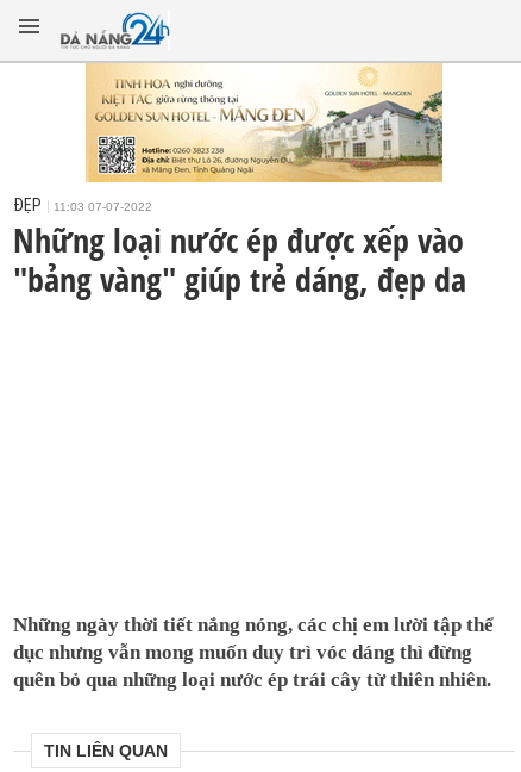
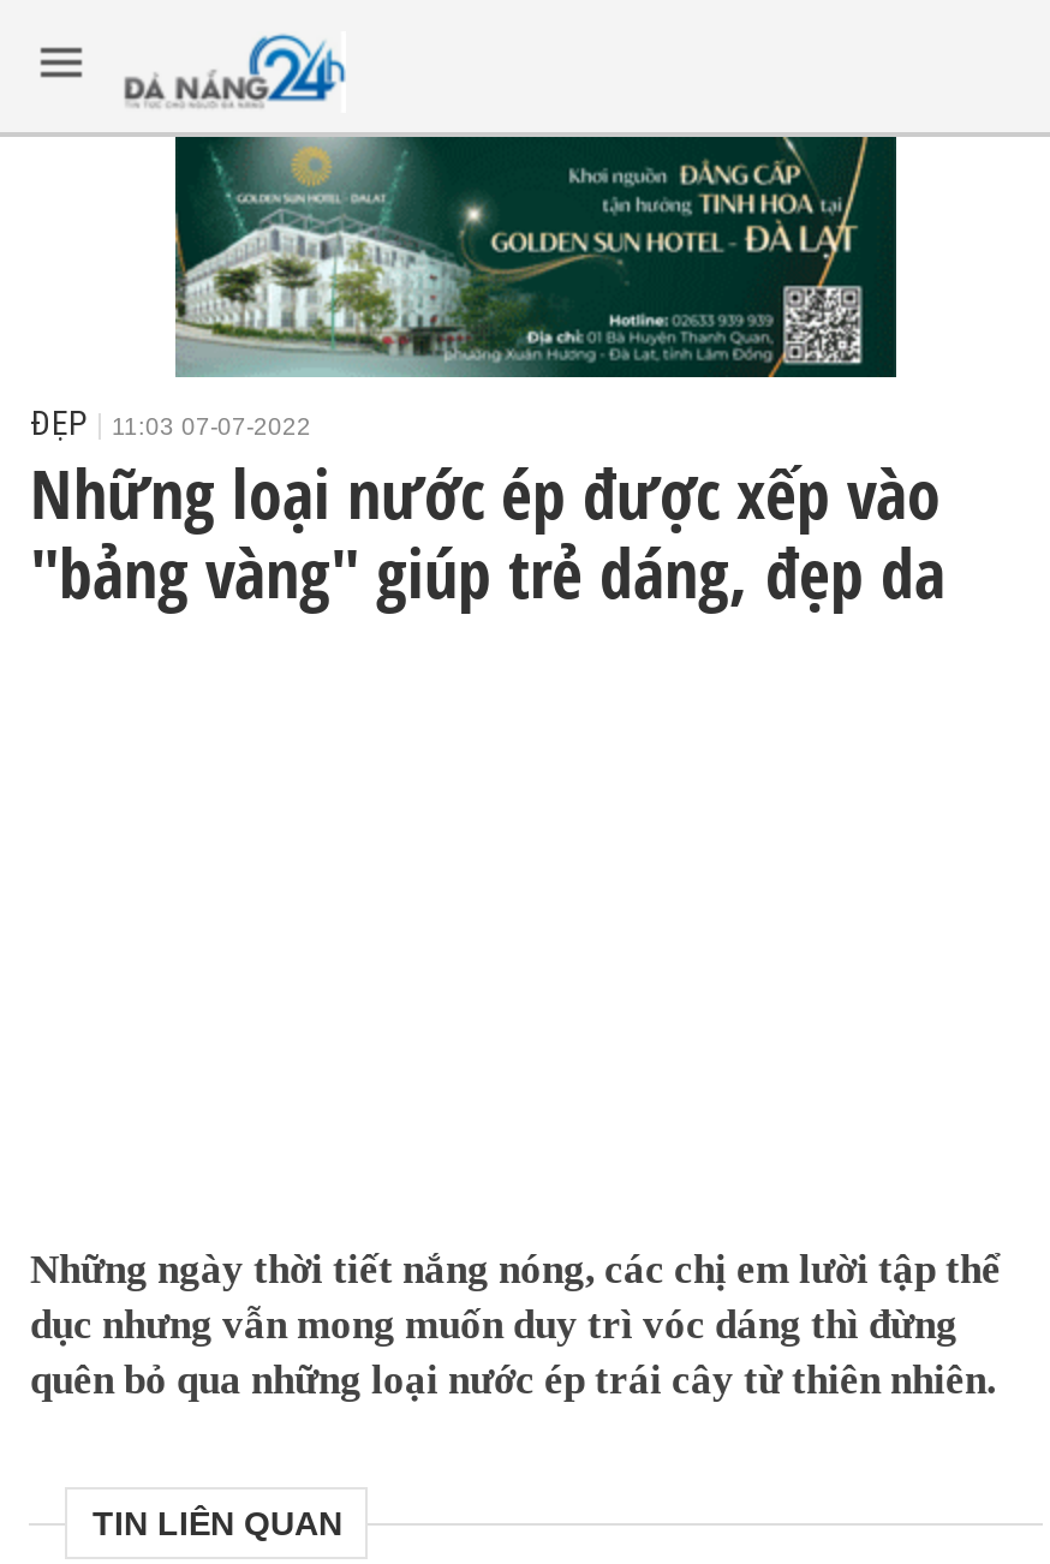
- [image]
+ [image]
